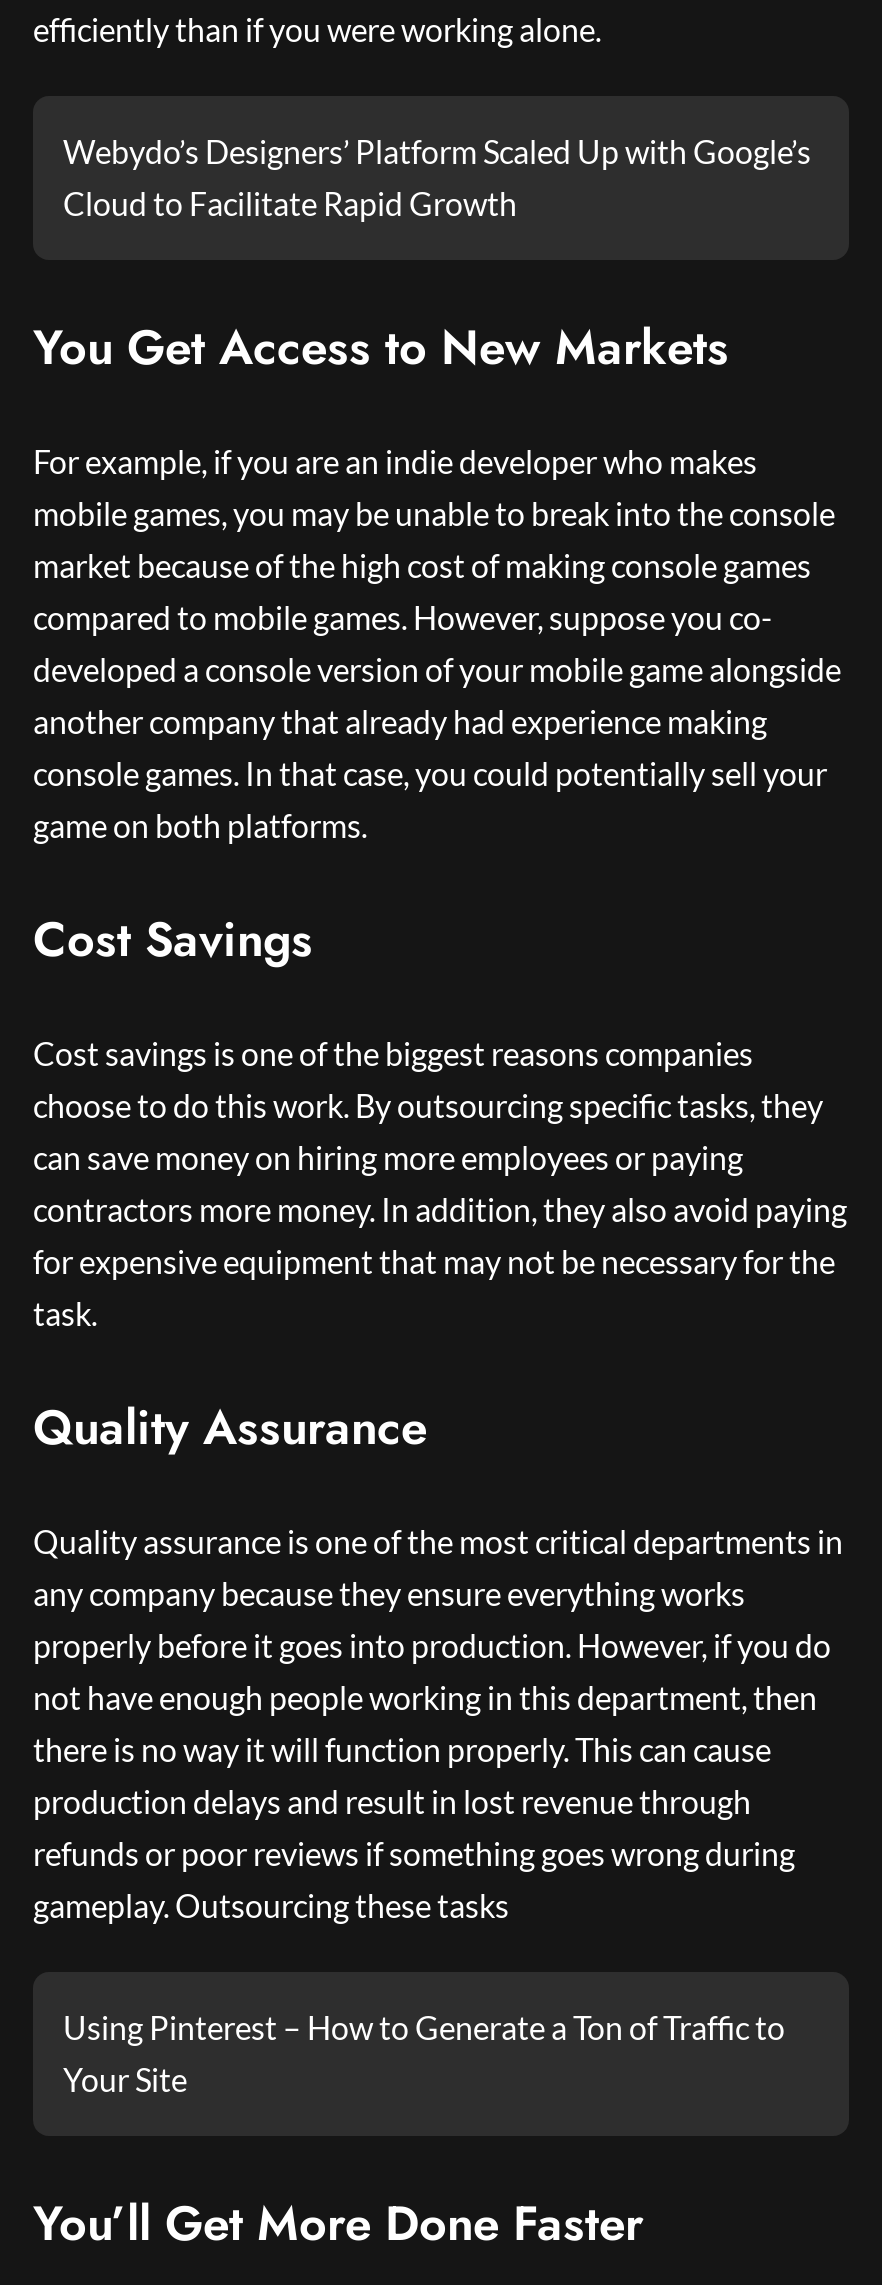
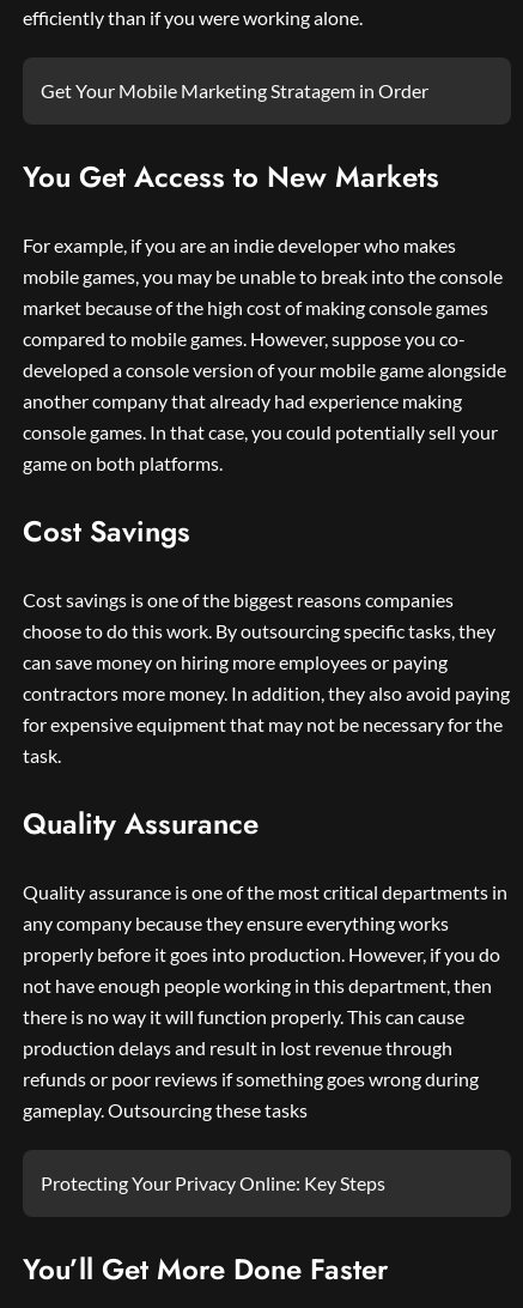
- Webydo’s Designers’ Platform Scaled Up with Google’s
- Cloud to Facilitate Rapid Growth
+ Get Your Mobile Marketing Stratagem in Order

- Using Pinterest – How to Generate a Ton of Traffic to
- Your Site
+ Protecting Your Privacy Online: Key Steps
